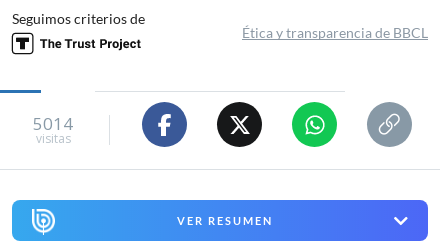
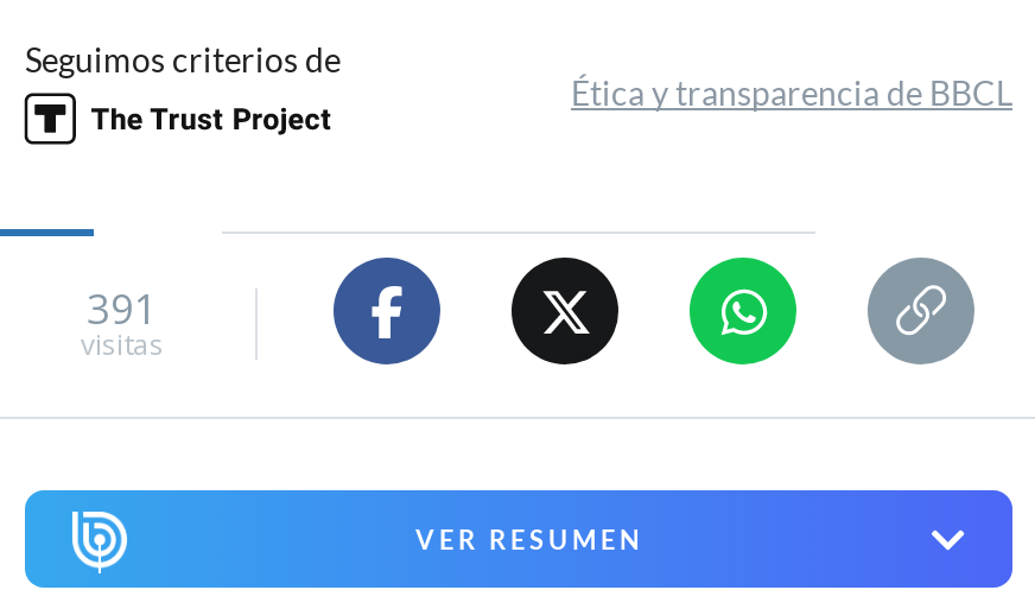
- 5014
+ 391
